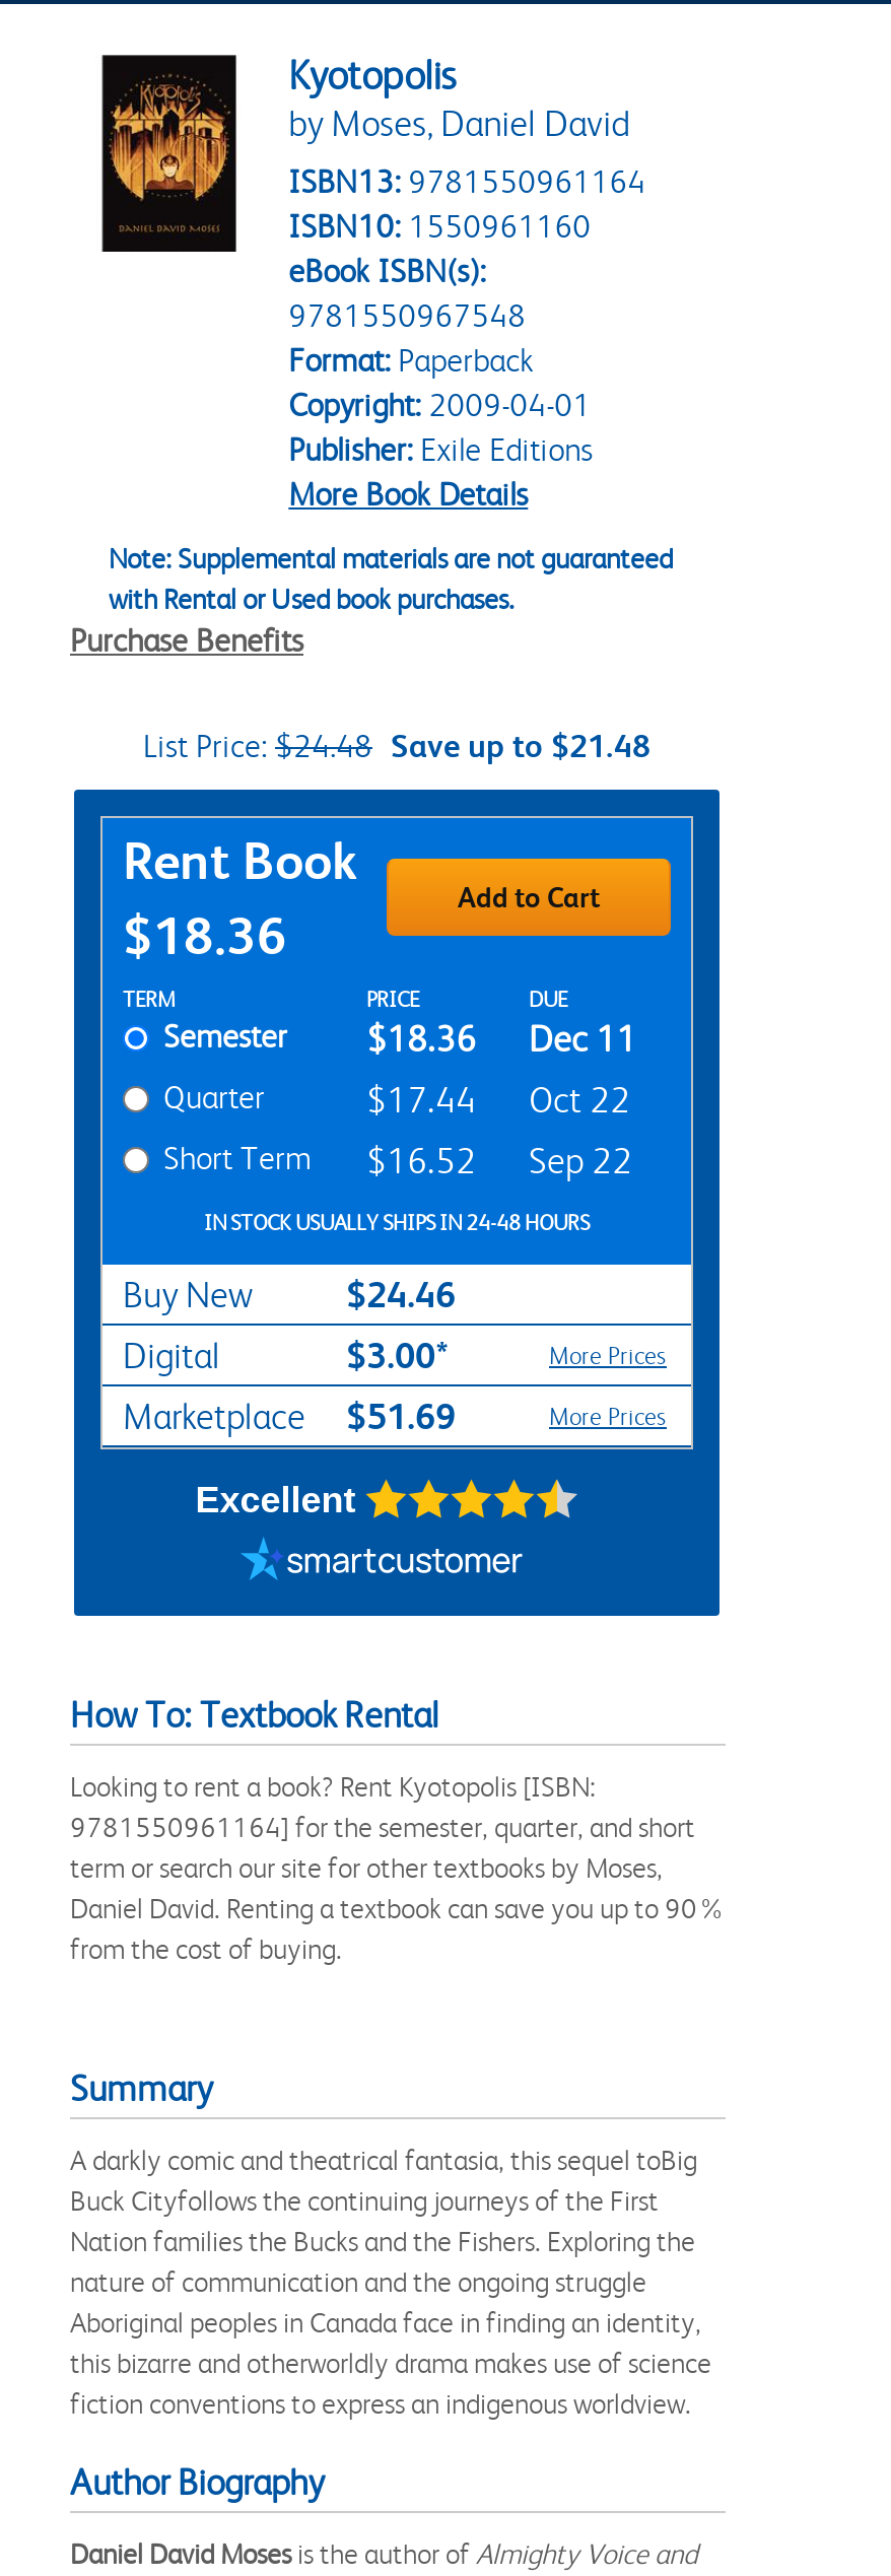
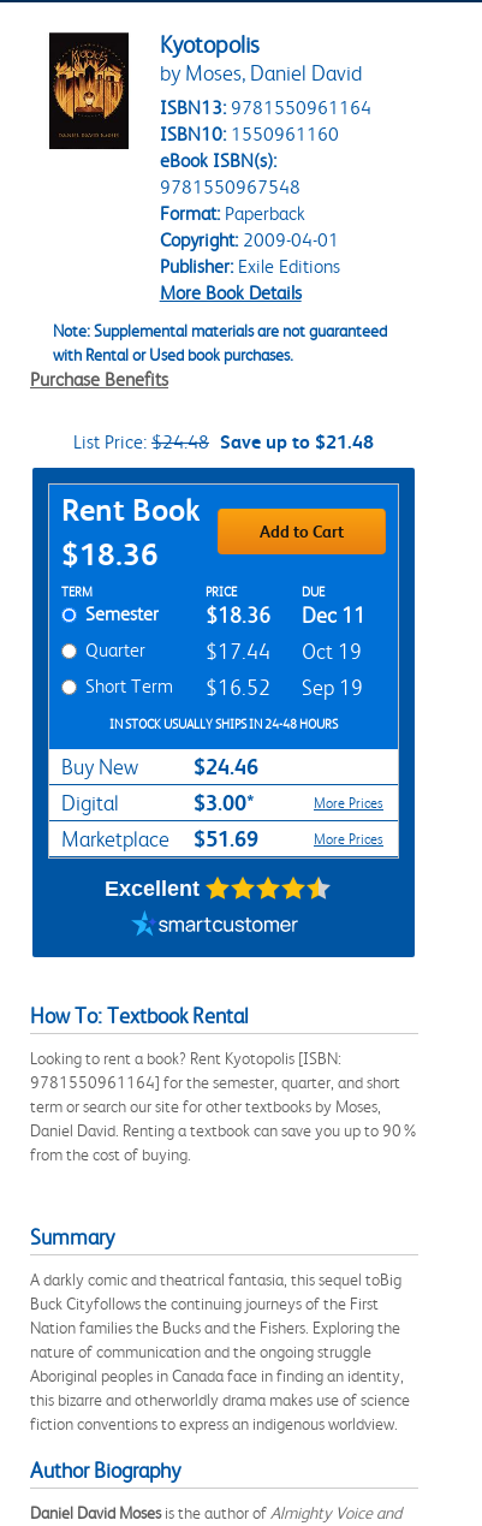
- $17.44 Oct 22
+ $17.44 Oct 19

- Short Term $16.52 Sep 22
+ Short Term $16.52 Sep 19
